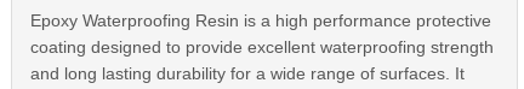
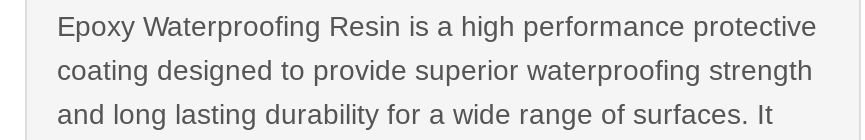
- coating designed to provide excellent waterproofing strength
+ coating designed to provide superior waterproofing strength
